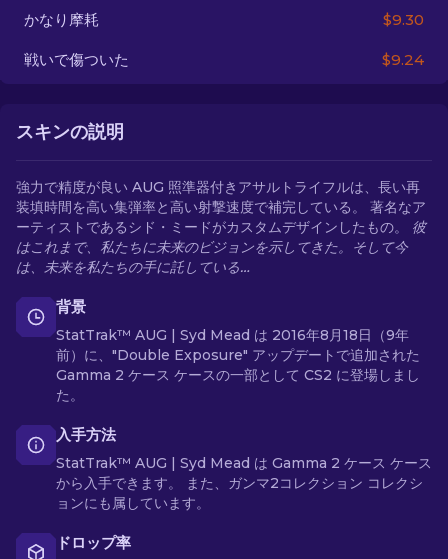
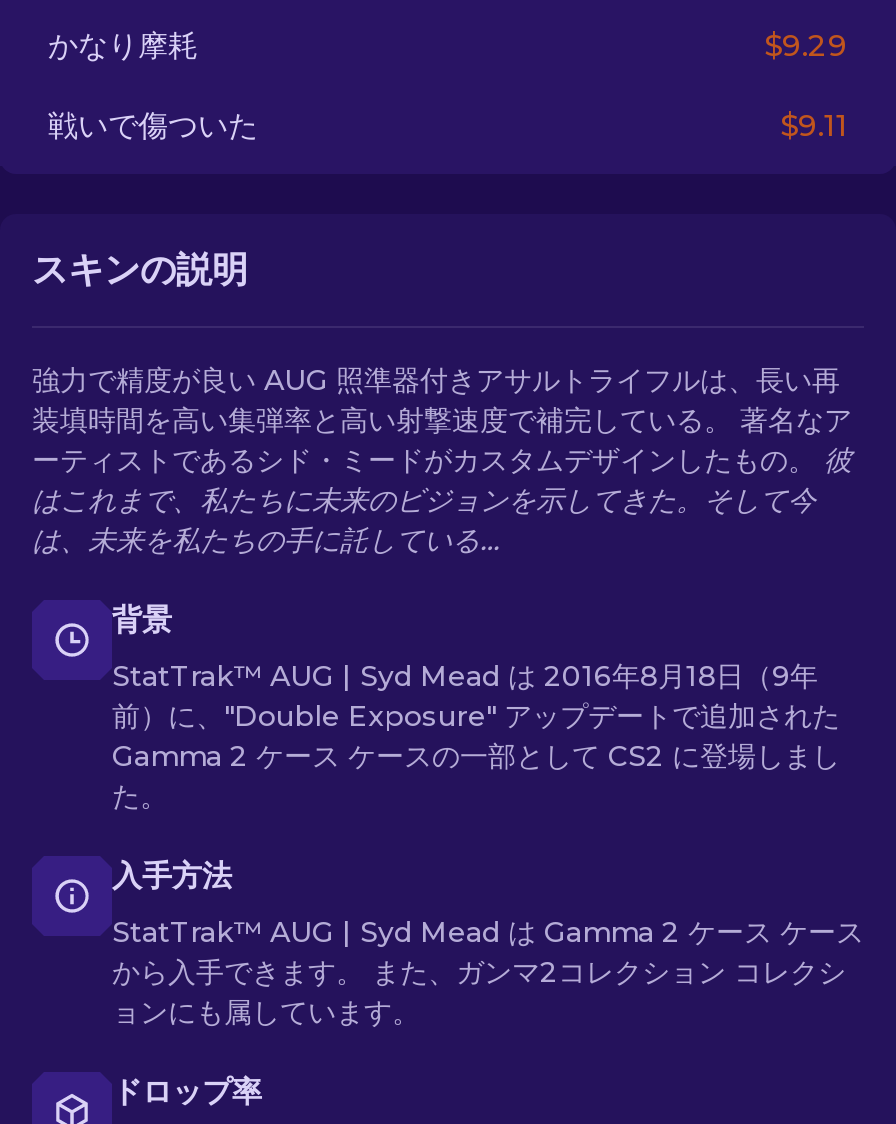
- $9.30
+ $9.29

- $9.24
+ $9.11
